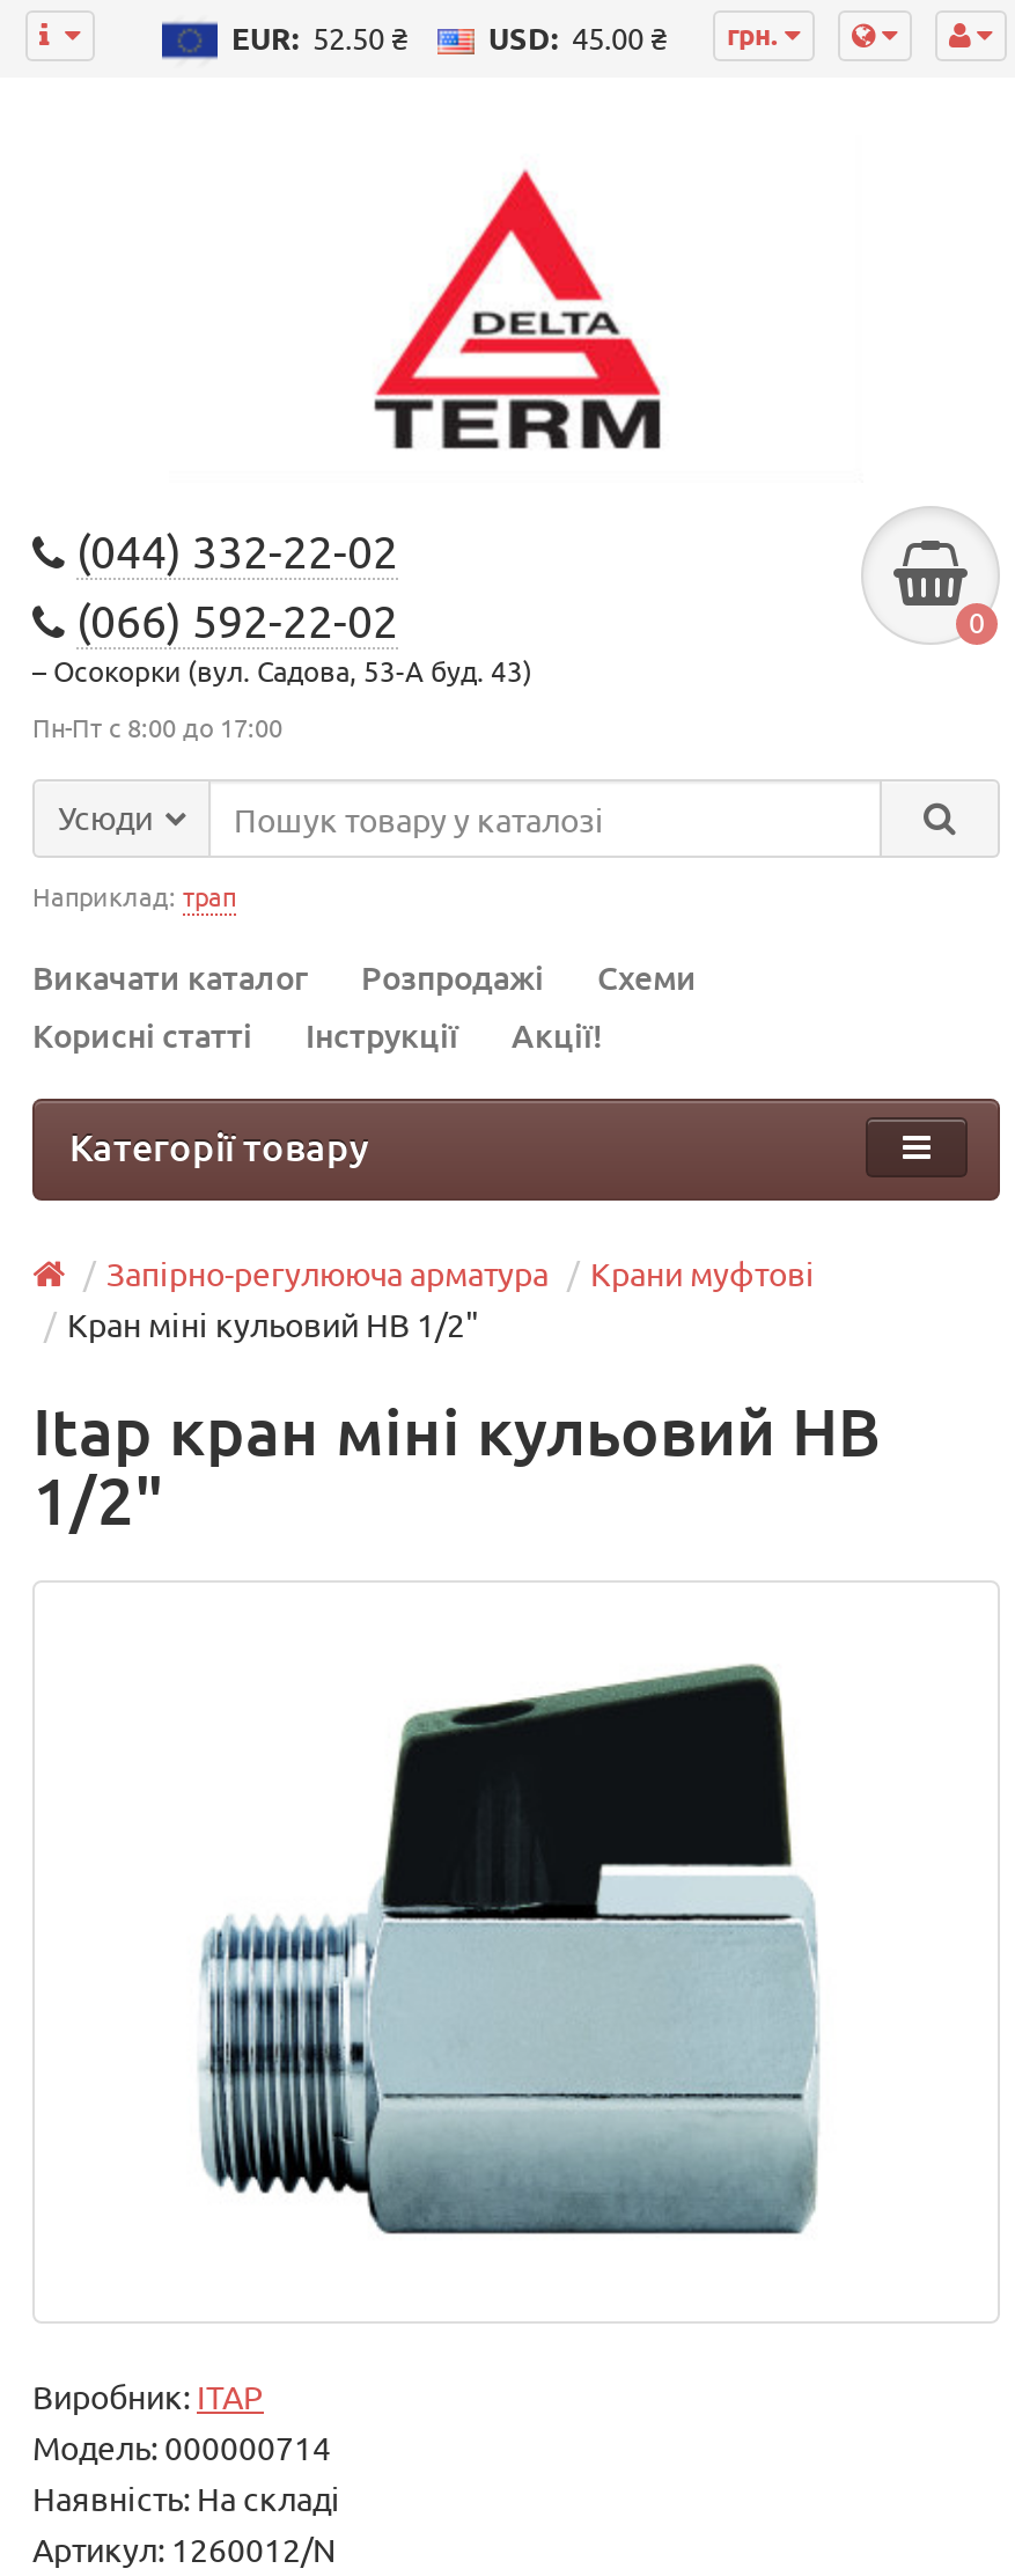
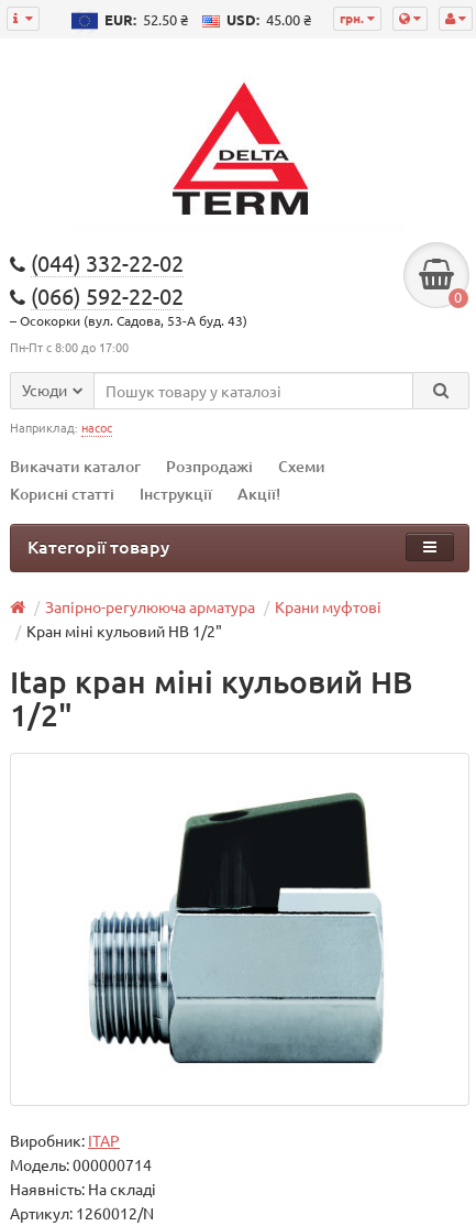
- Наприклад: трап
+ Наприклад: насос
